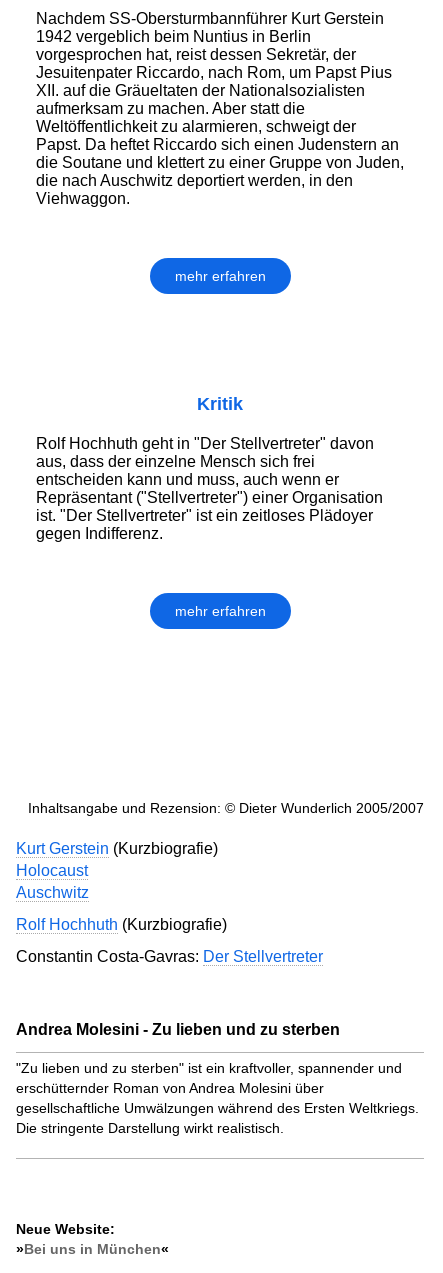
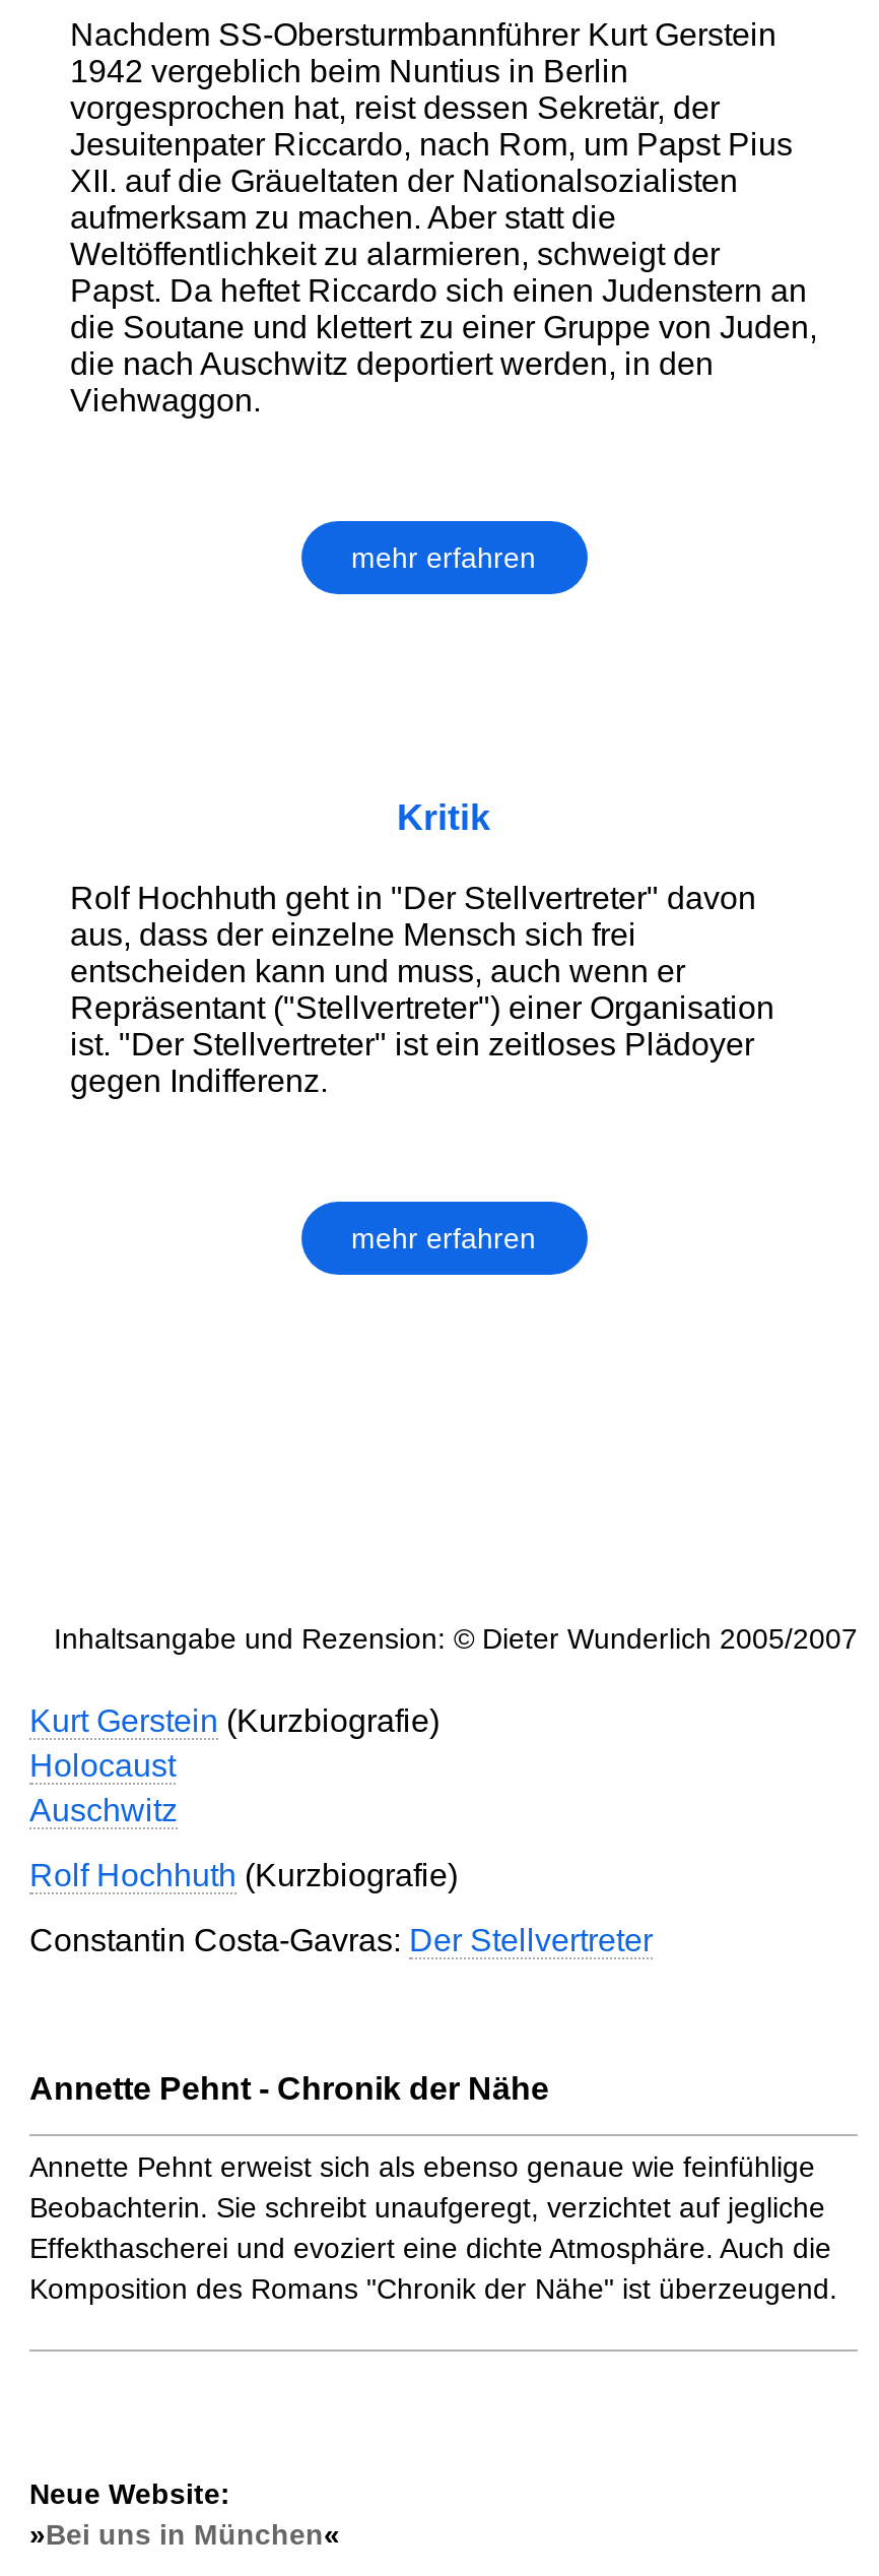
- Andrea Molesini - Zu lieben und zu sterben
+ Annette Pehnt - Chronik der Nähe

- "Zu lieben und zu sterben" ist ein kraftvoller, spannender und
- erschütternder Roman von Andrea Molesini über
- gesellschaftliche Umwälzungen während des Ersten Weltkriegs.
- Die stringente Darstellung wirkt realistisch.
+ Annette Pehnt erweist sich als ebenso genaue wie feinfühlige
+ Beobachterin. Sie schreibt unaufgeregt, verzichtet auf jegliche
+ Effekthascherei und evoziert eine dichte Atmosphäre. Auch die
+ Komposition des Romans "Chronik der Nähe" ist überzeugend.
